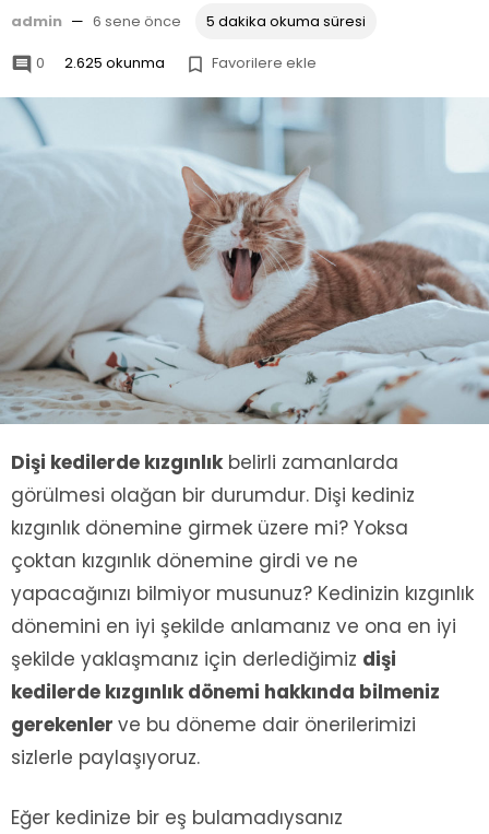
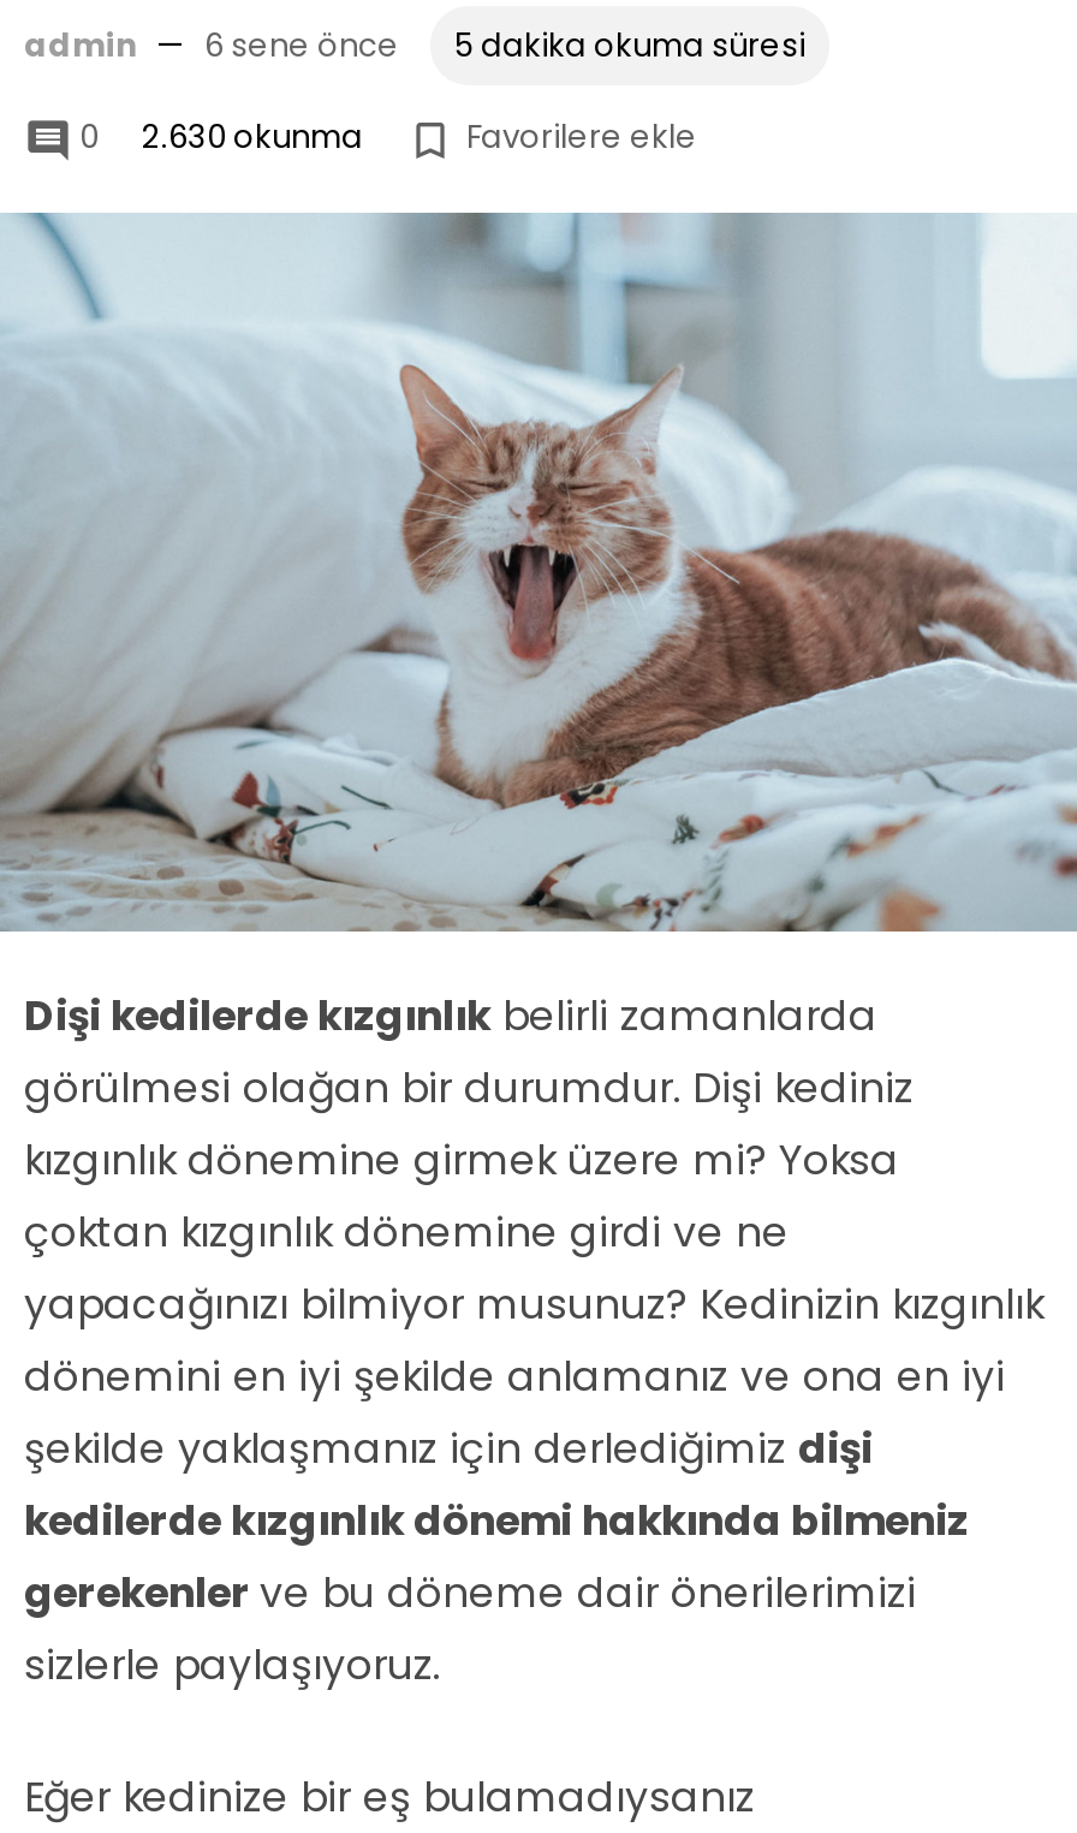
- 2.625 okunma
+ 2.630 okunma
